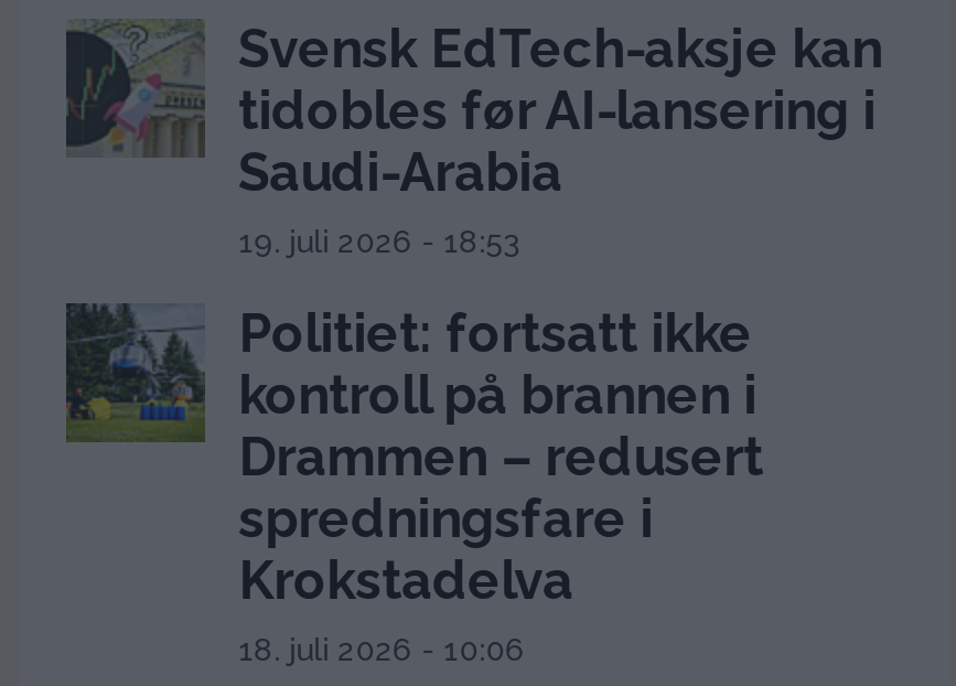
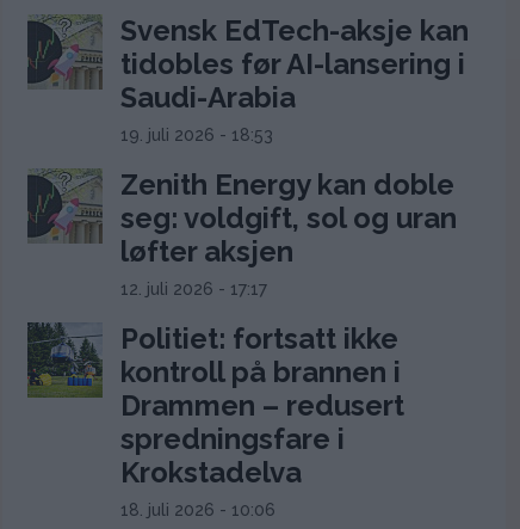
+ Zenith Energy kan doble
+ seg: voldgift, sol og uran
+ løfter aksjen
+ 12. juli 2026 - 17:17
